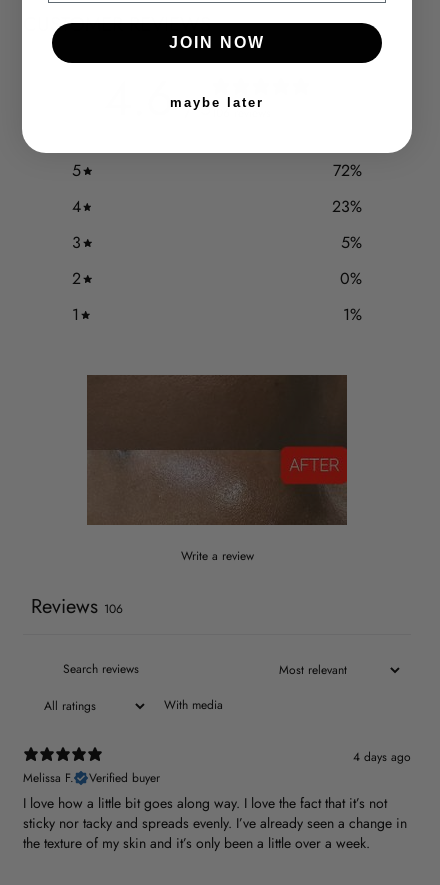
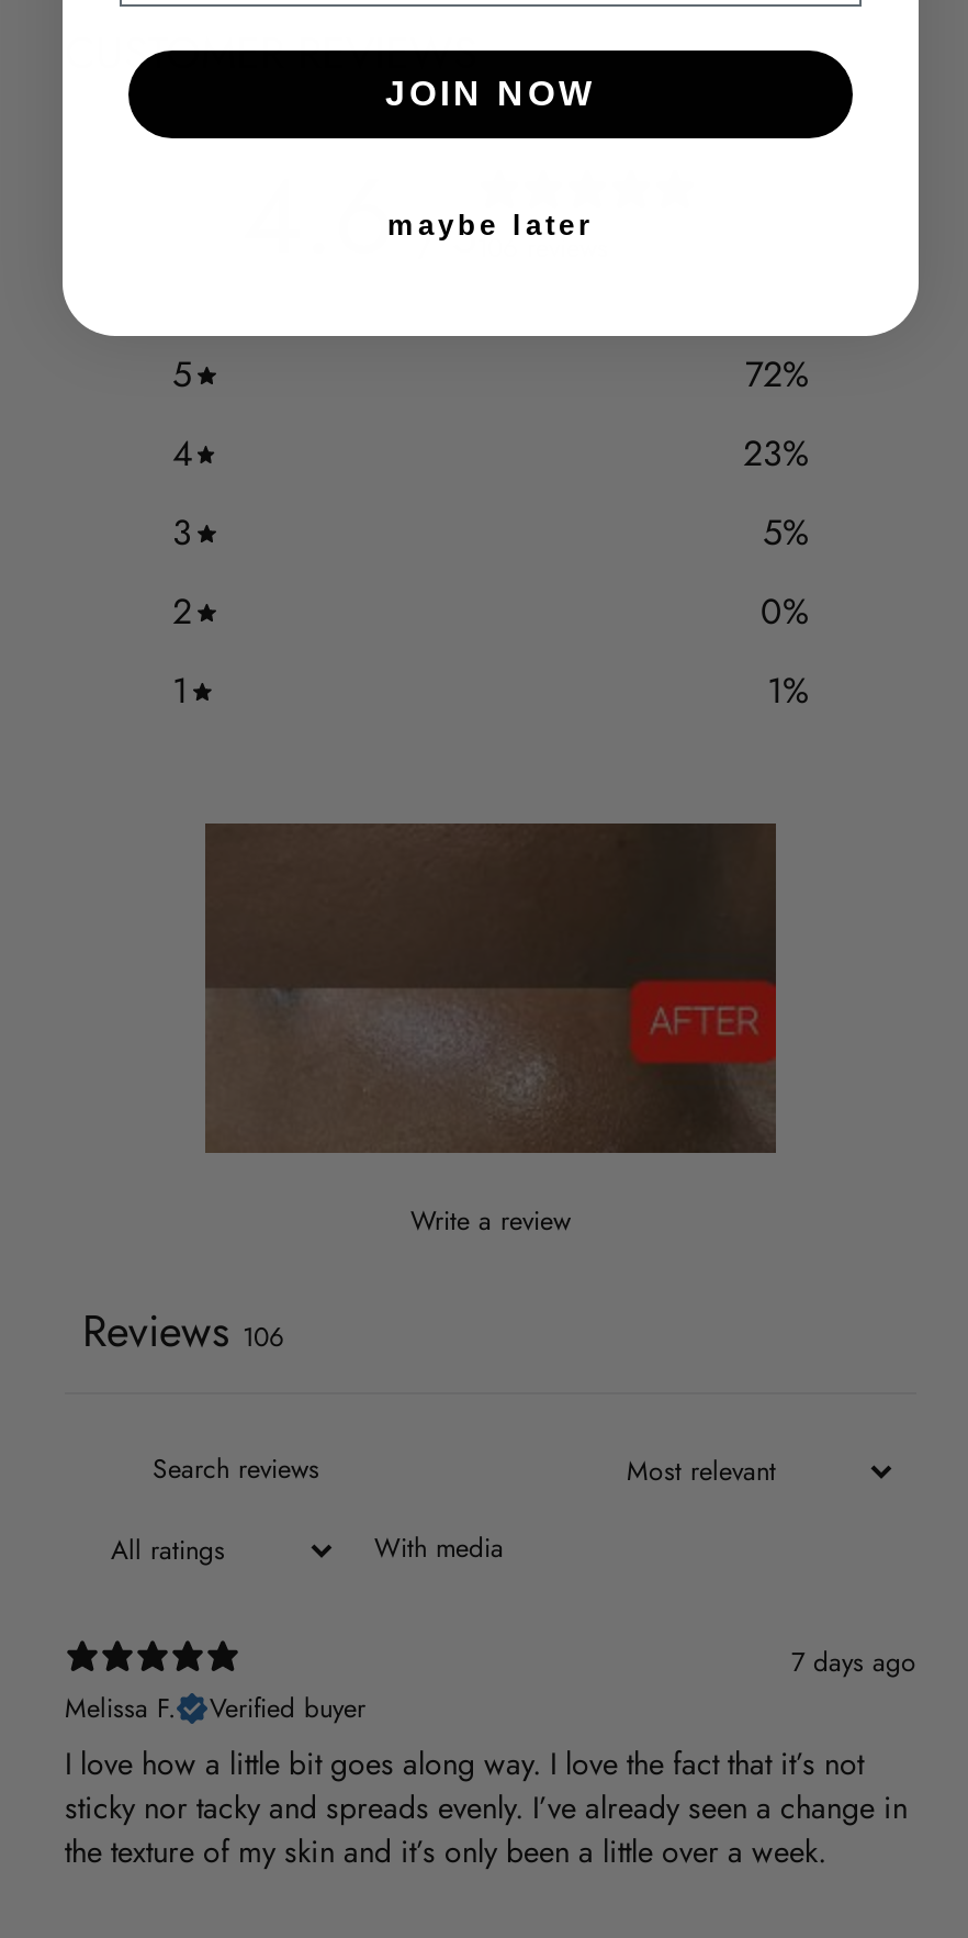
- 4 days ago
+ 7 days ago
